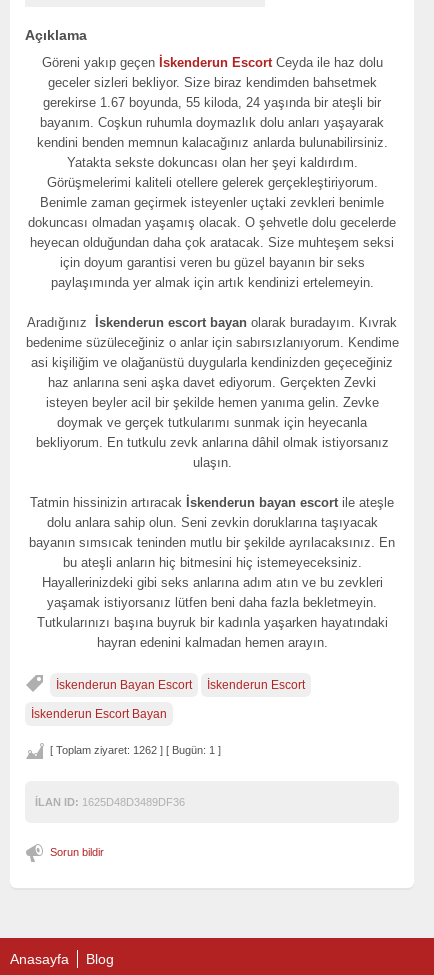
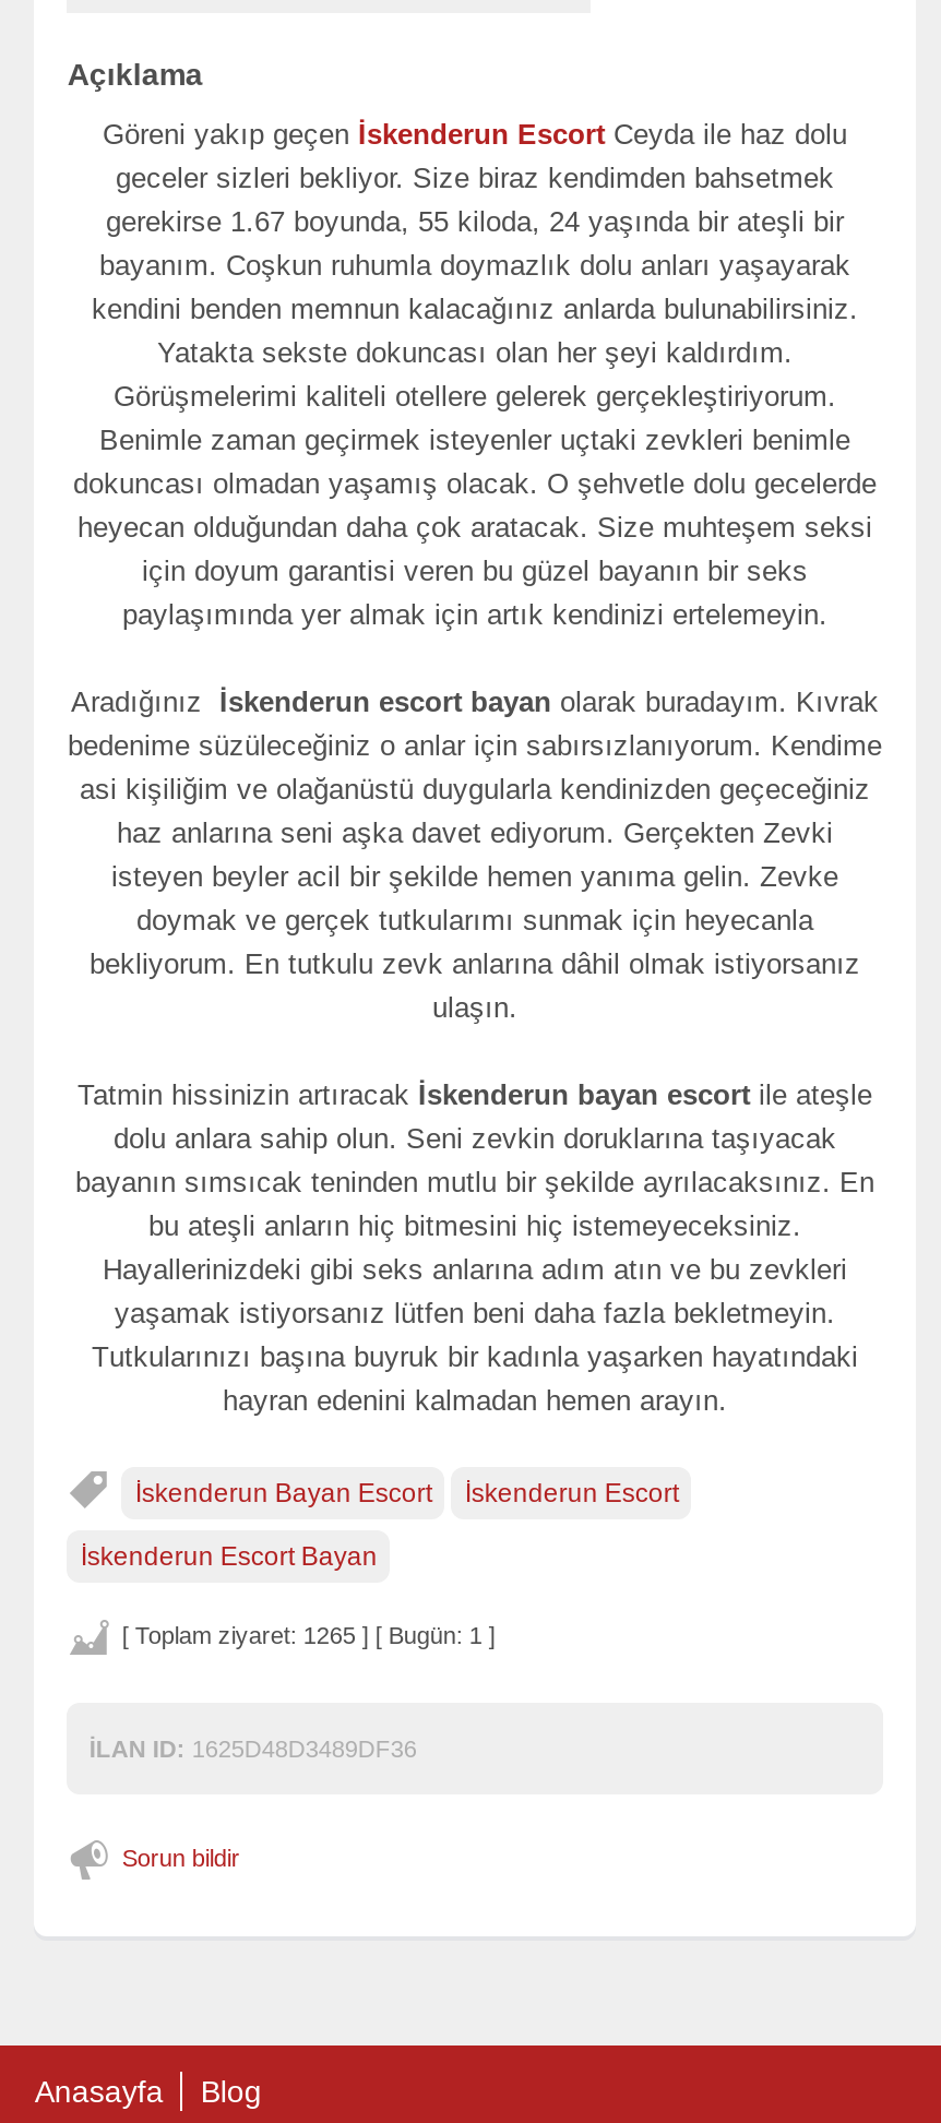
- [ Toplam ziyaret: 1262 ] [ Bugün: 1 ]
+ [ Toplam ziyaret: 1265 ] [ Bugün: 1 ]
